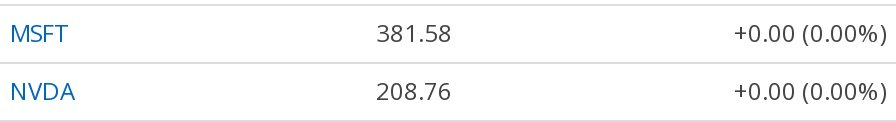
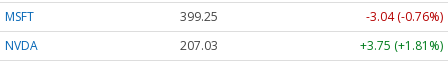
- 381.58
+ 399.25

- +0.00 (0.00%)
+ -3.04 (-0.76%)

- 208.76
+ 207.03

- +0.00 (0.00%)
+ +3.75 (+1.81%)
